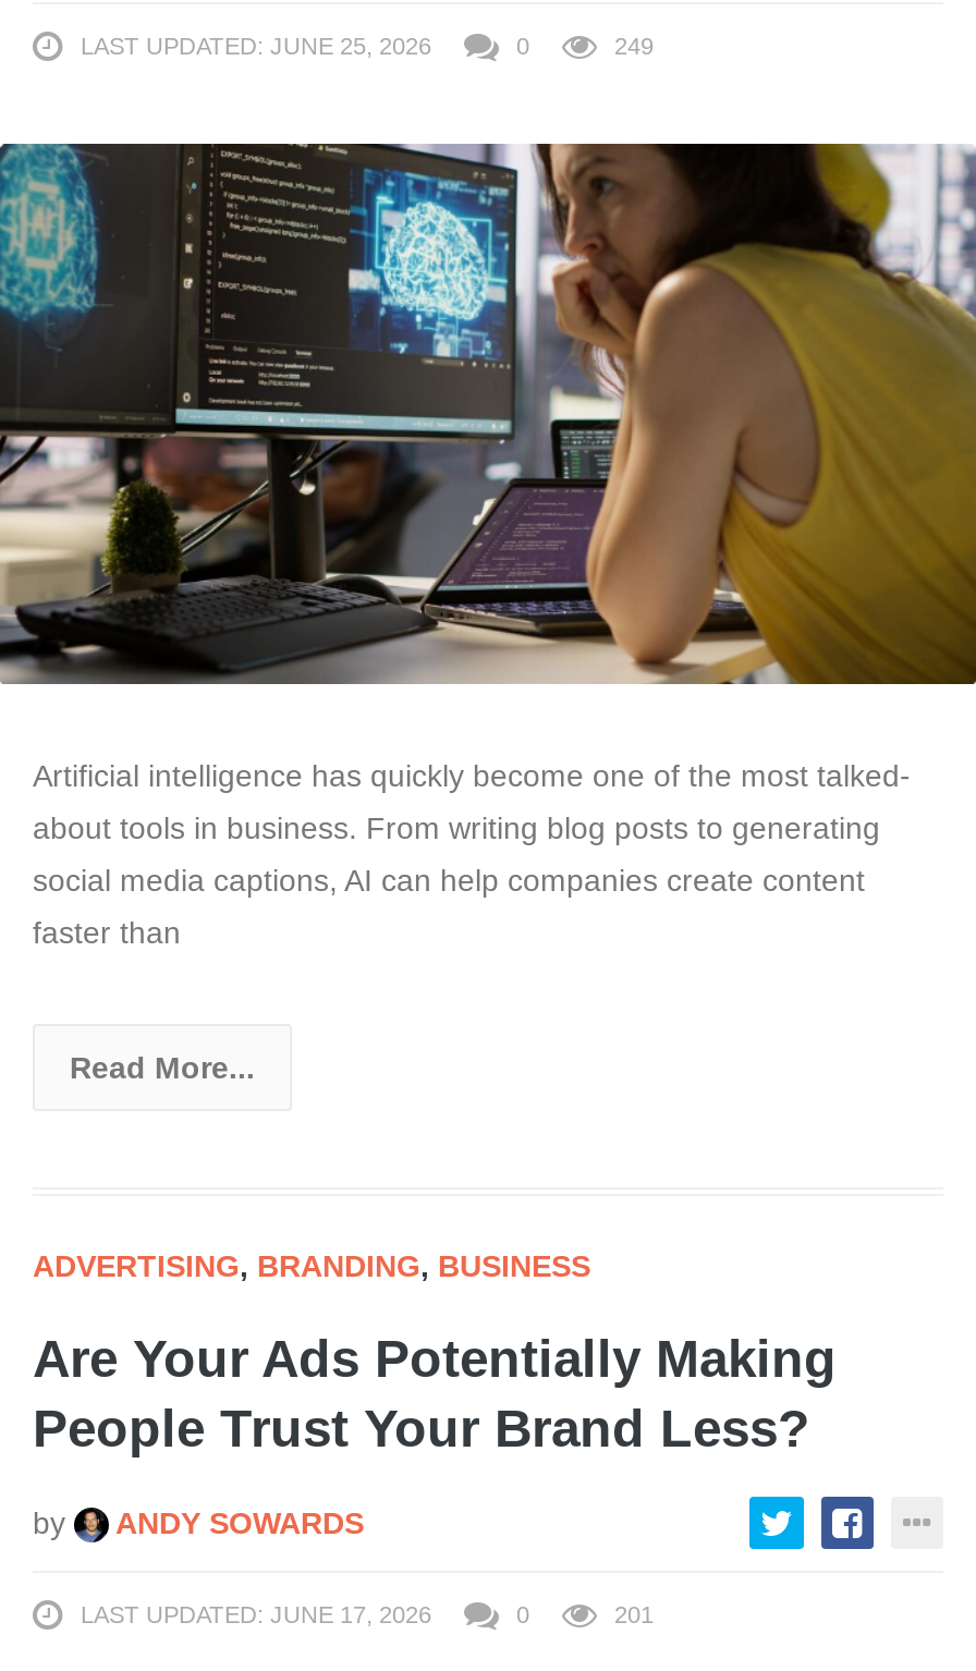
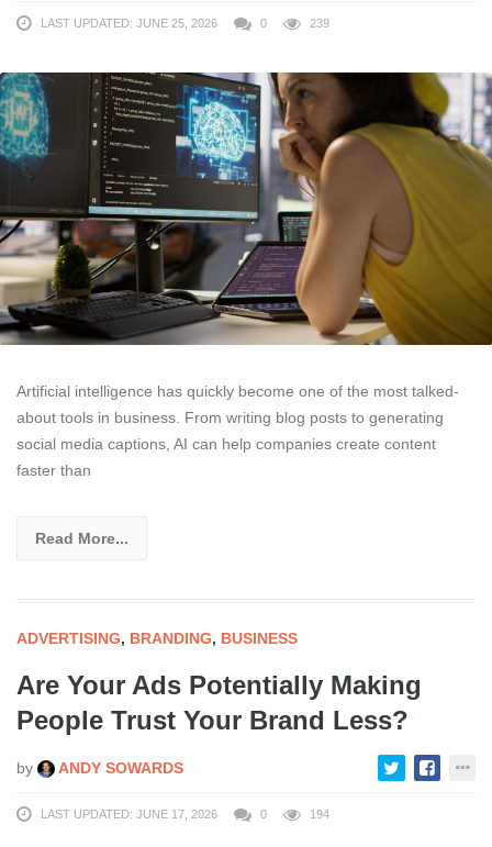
- 249
+ 239

- 201
+ 194
